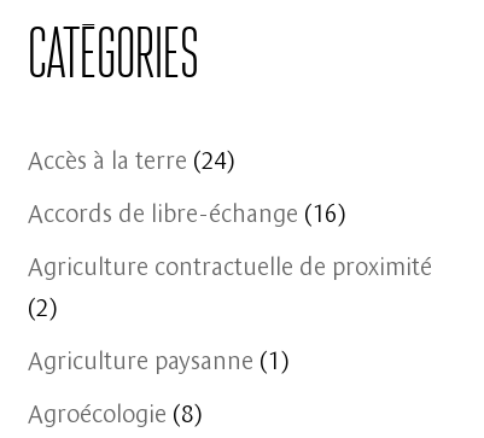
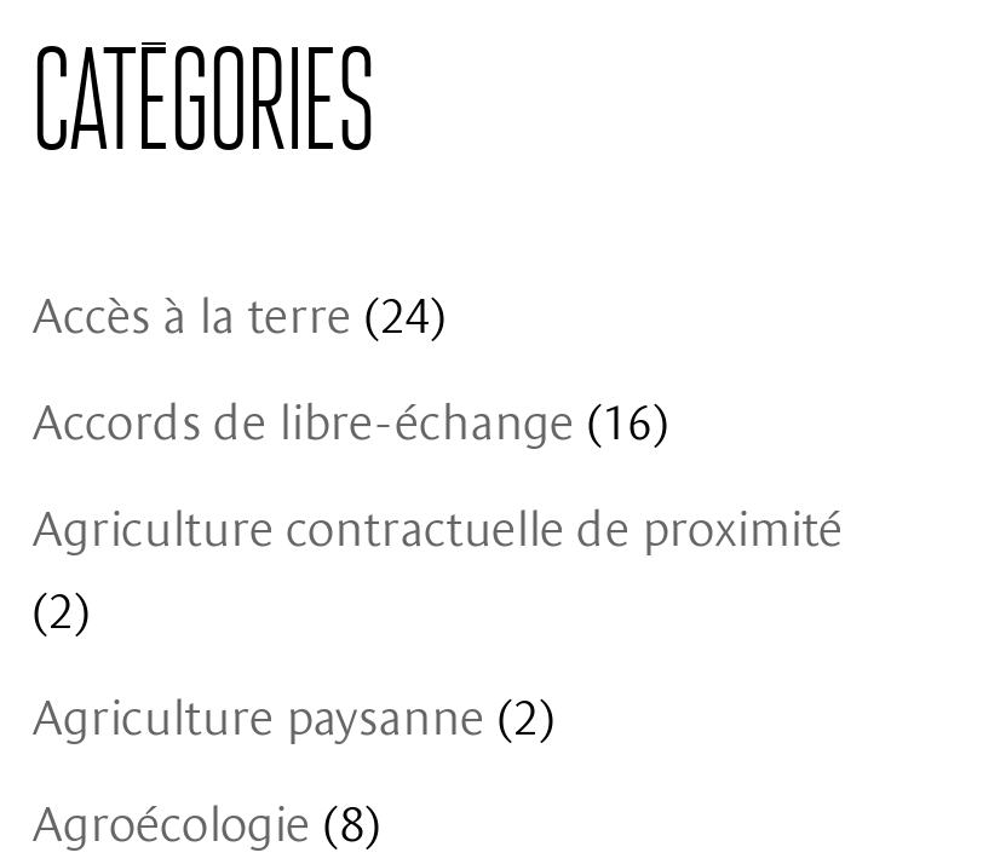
- Agriculture paysanne (1)
+ Agriculture paysanne (2)
